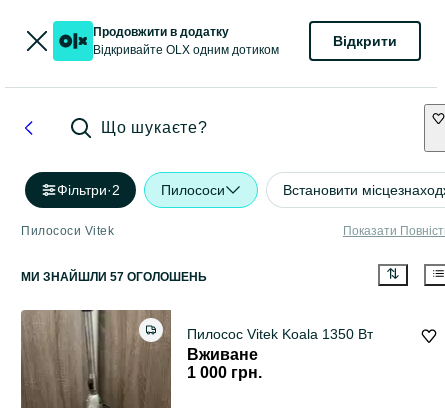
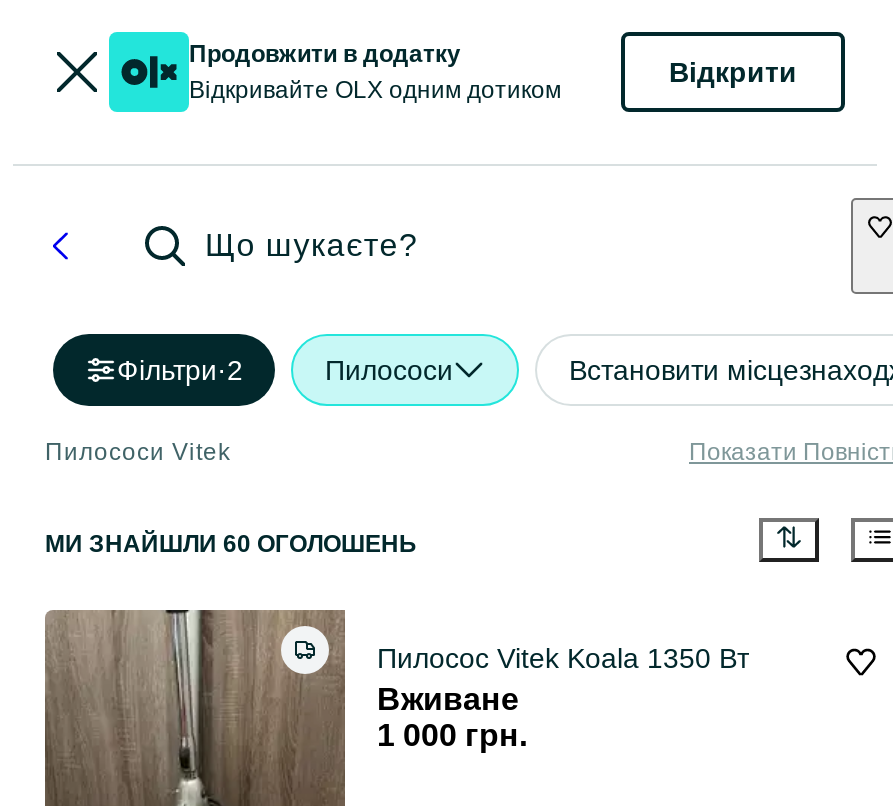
- МИ ЗНАЙШЛИ 57 ОГОЛОШЕНЬ
+ МИ ЗНАЙШЛИ 60 ОГОЛОШЕНЬ
